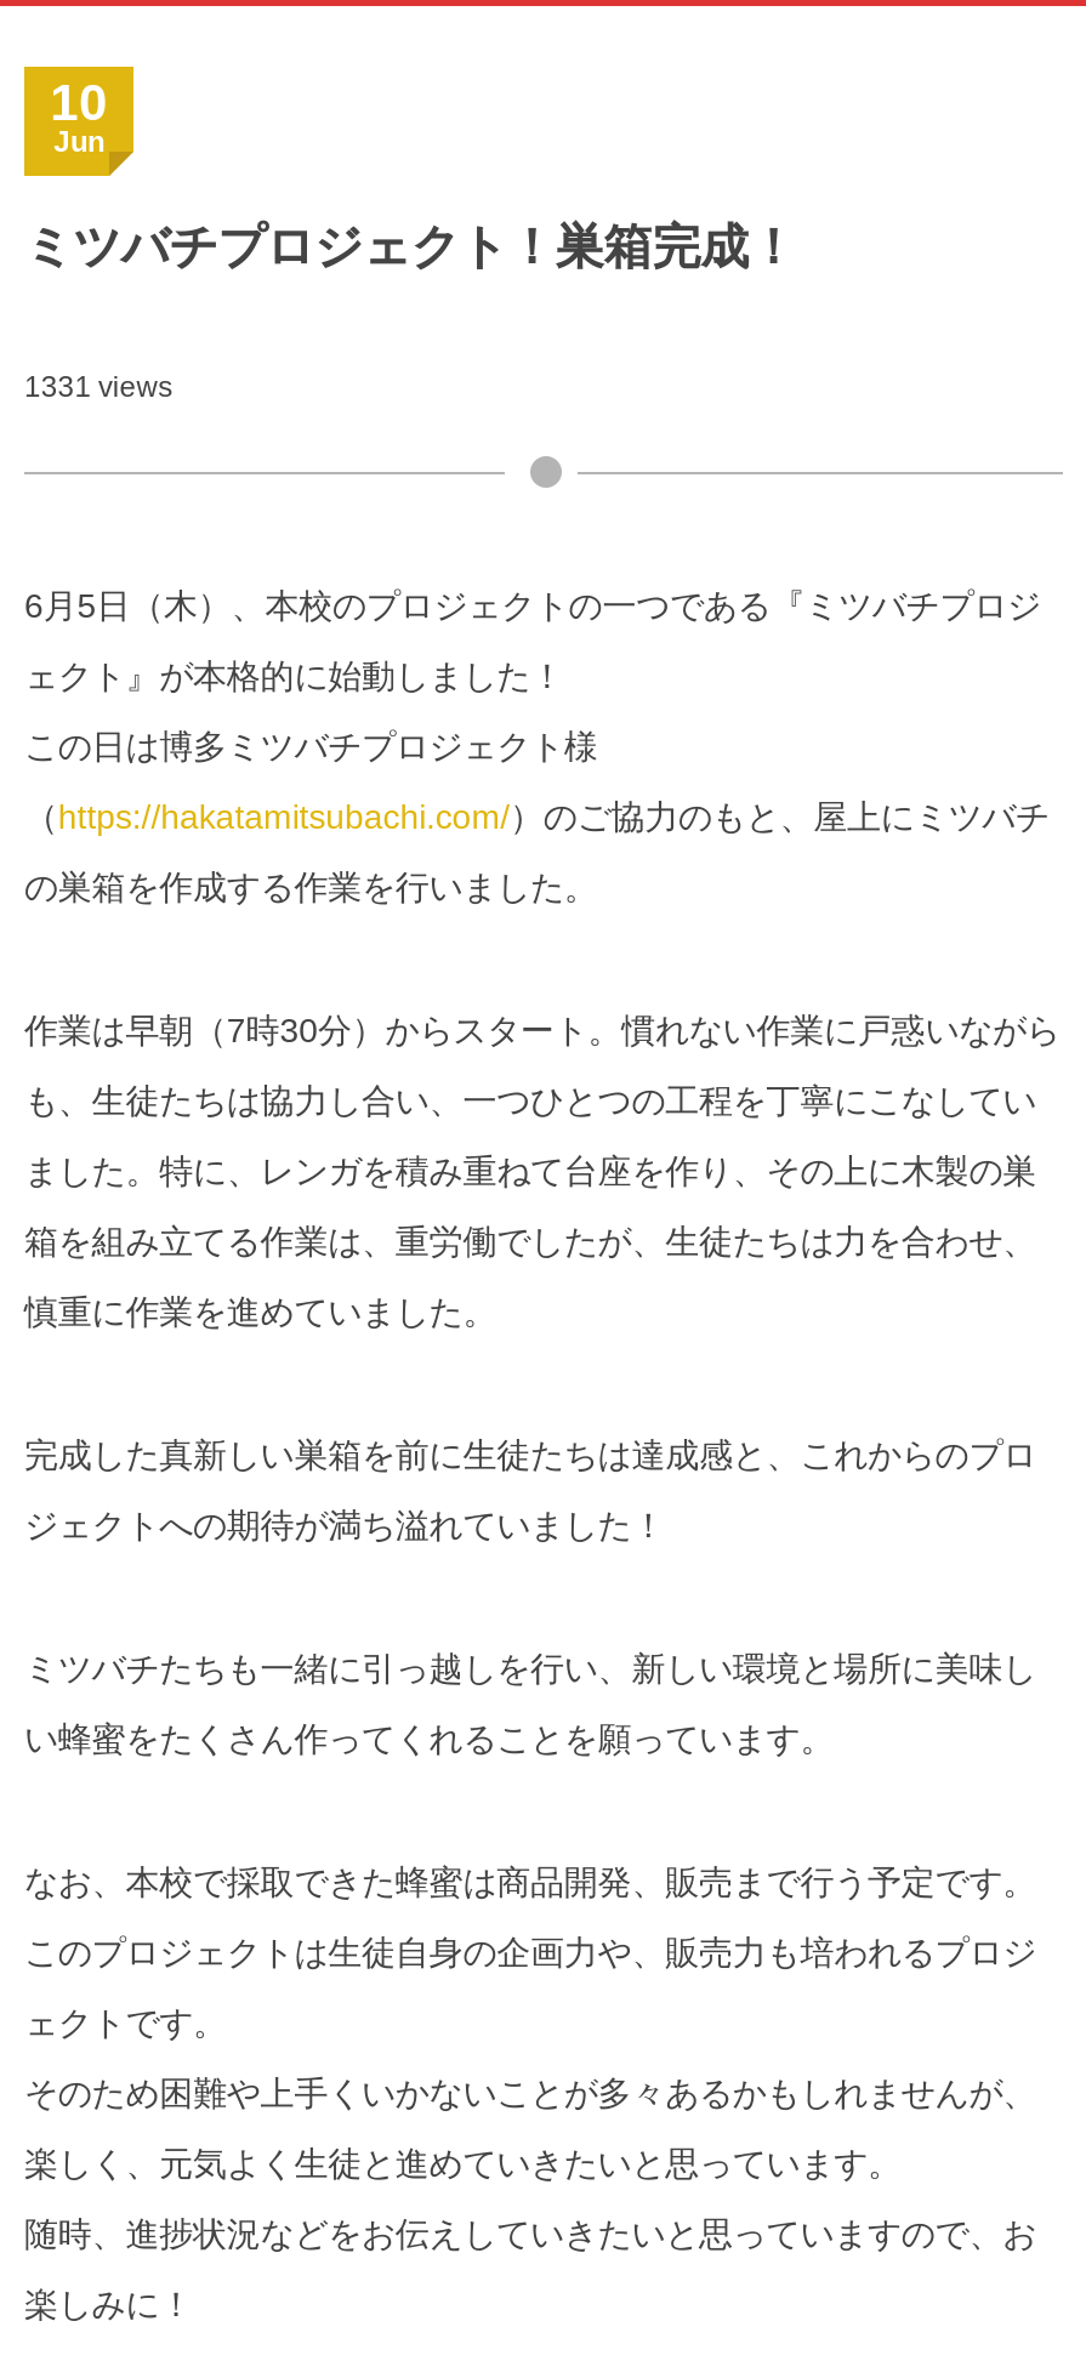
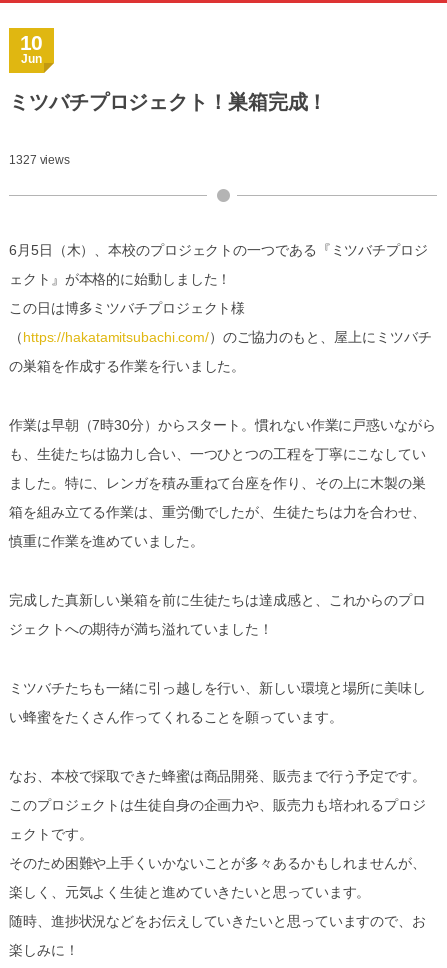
- 1331 views
+ 1327 views
